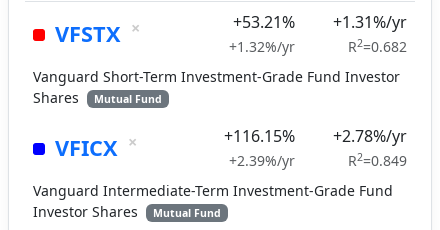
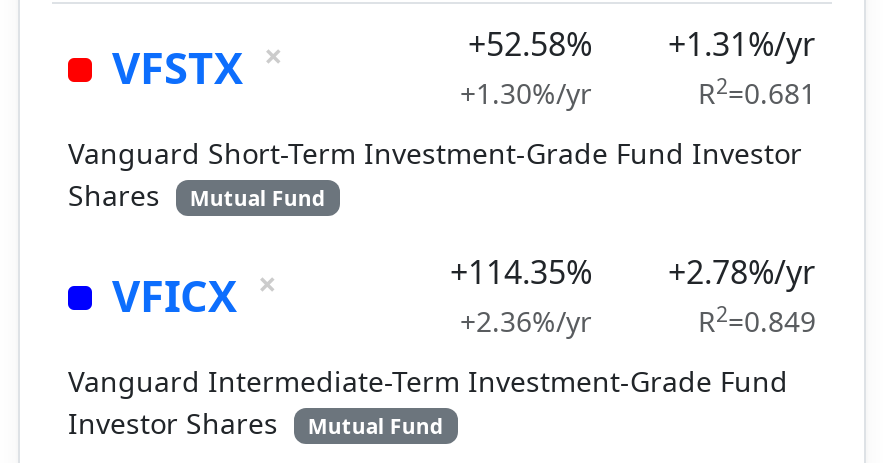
- +53.21%
- +1.32%/yr
+ +52.58%
+ +1.30%/yr

- R2=0.682
+ R2=0.681

- +116.15%
- +2.39%/yr
+ +114.35%
+ +2.36%/yr
